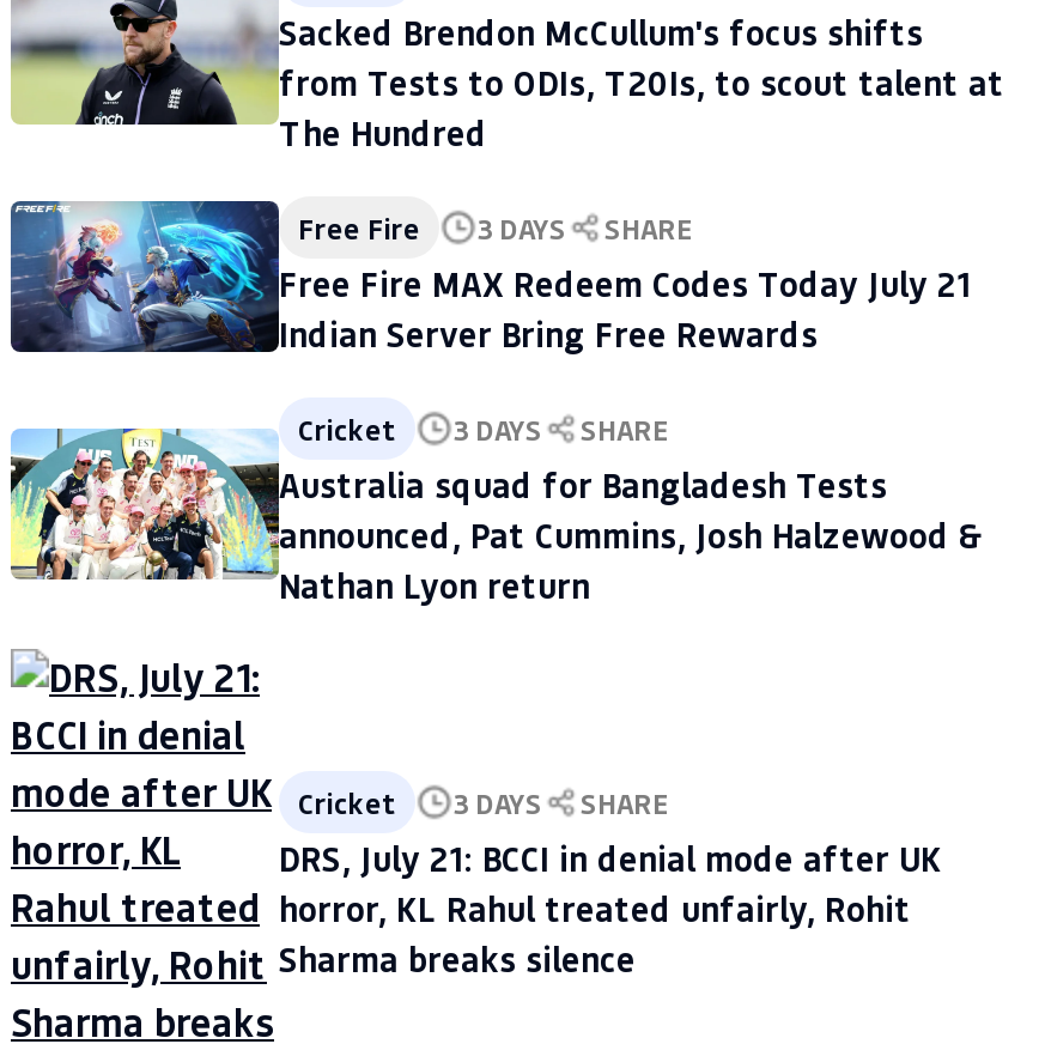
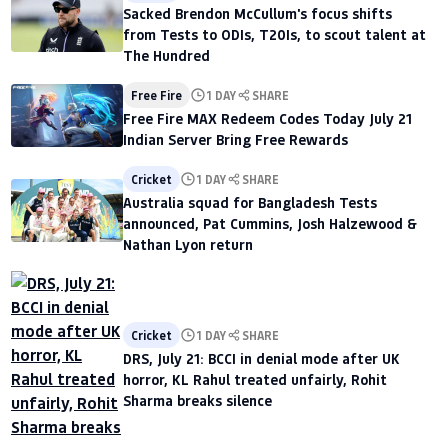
- Free Fire 3 DAYS SHARE
+ Free Fire 1 DAY SHARE

- Cricket 3 DAYS SHARE
+ Cricket 1 DAY SHARE

- Cricket 3 DAYS SHARE
+ Cricket 1 DAY SHARE
